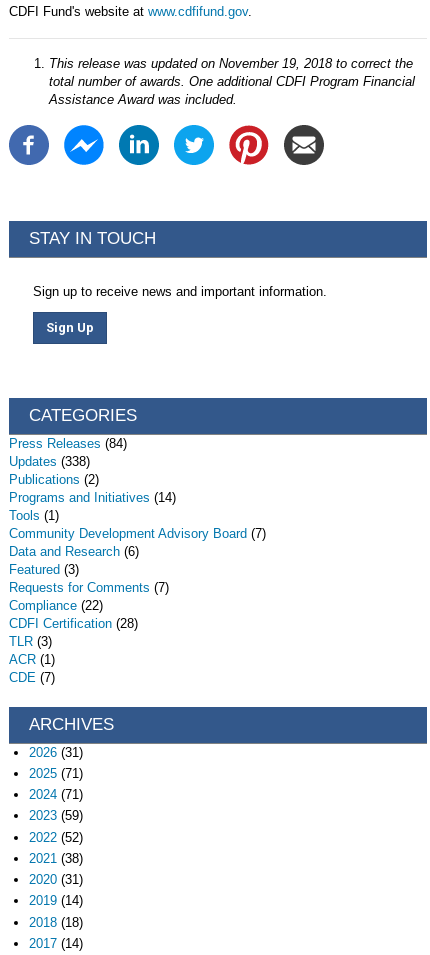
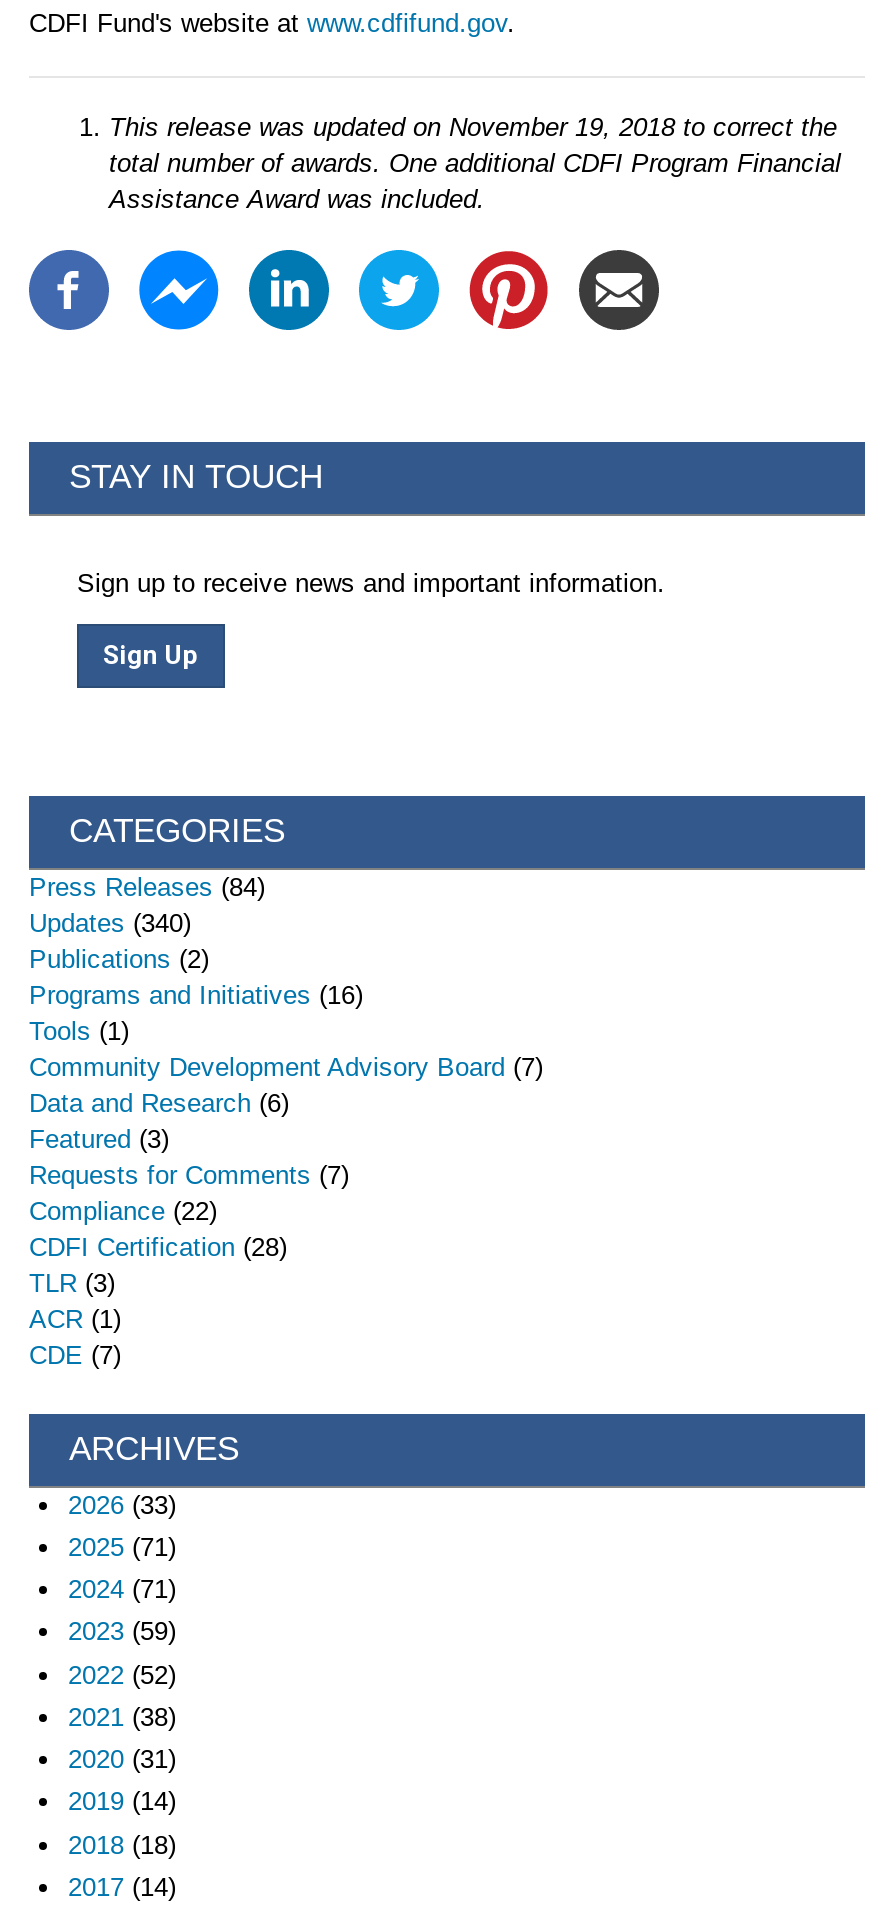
- Updates (338)
+ Updates (340)

- Programs and Initiatives (14)
+ Programs and Initiatives (16)

- 2026(31)
+ 2026(33)
